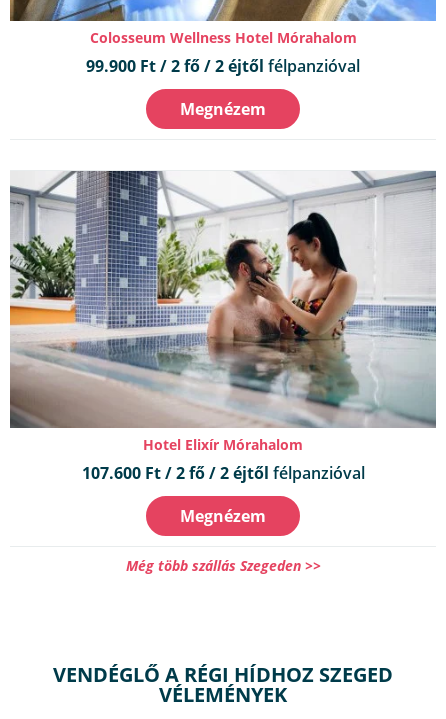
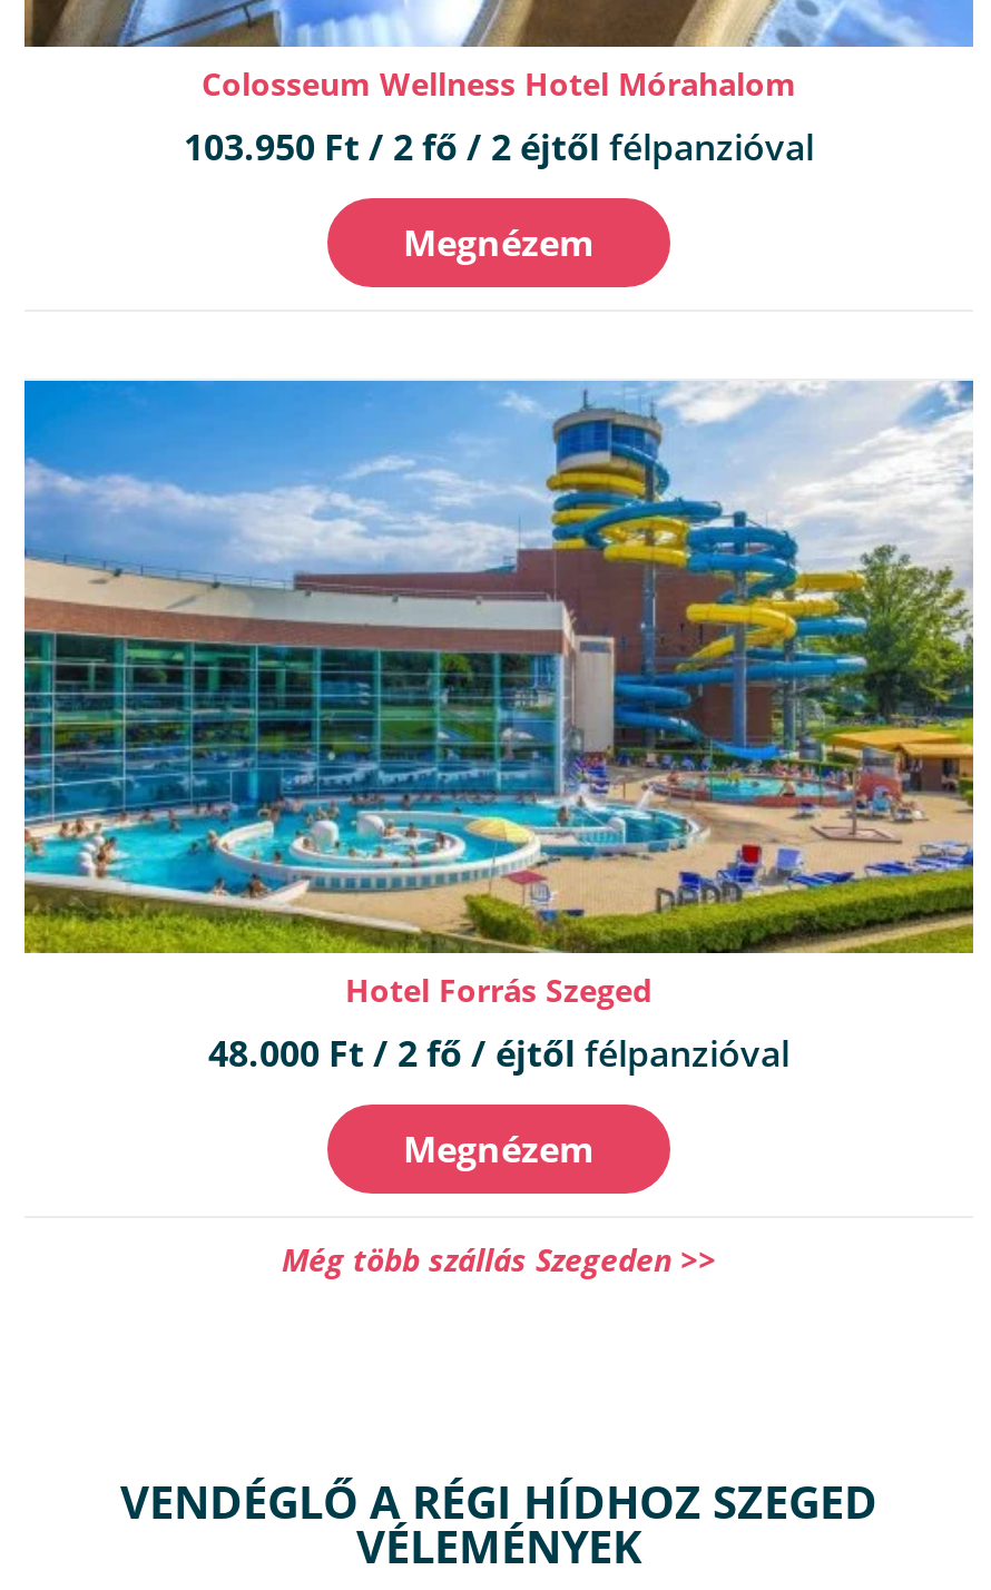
- 99.900 Ft / 2 fő / 2 éjtől félpanzióval
+ 103.950 Ft / 2 fő / 2 éjtől félpanzióval

- [image]
- Hotel Elixír Mórahalom
- 107.600 Ft / 2 fő / 2 éjtől félpanzióval
+ [image]
+ Hotel Forrás Szeged
+ 48.000 Ft / 2 fő / éjtől félpanzióval
